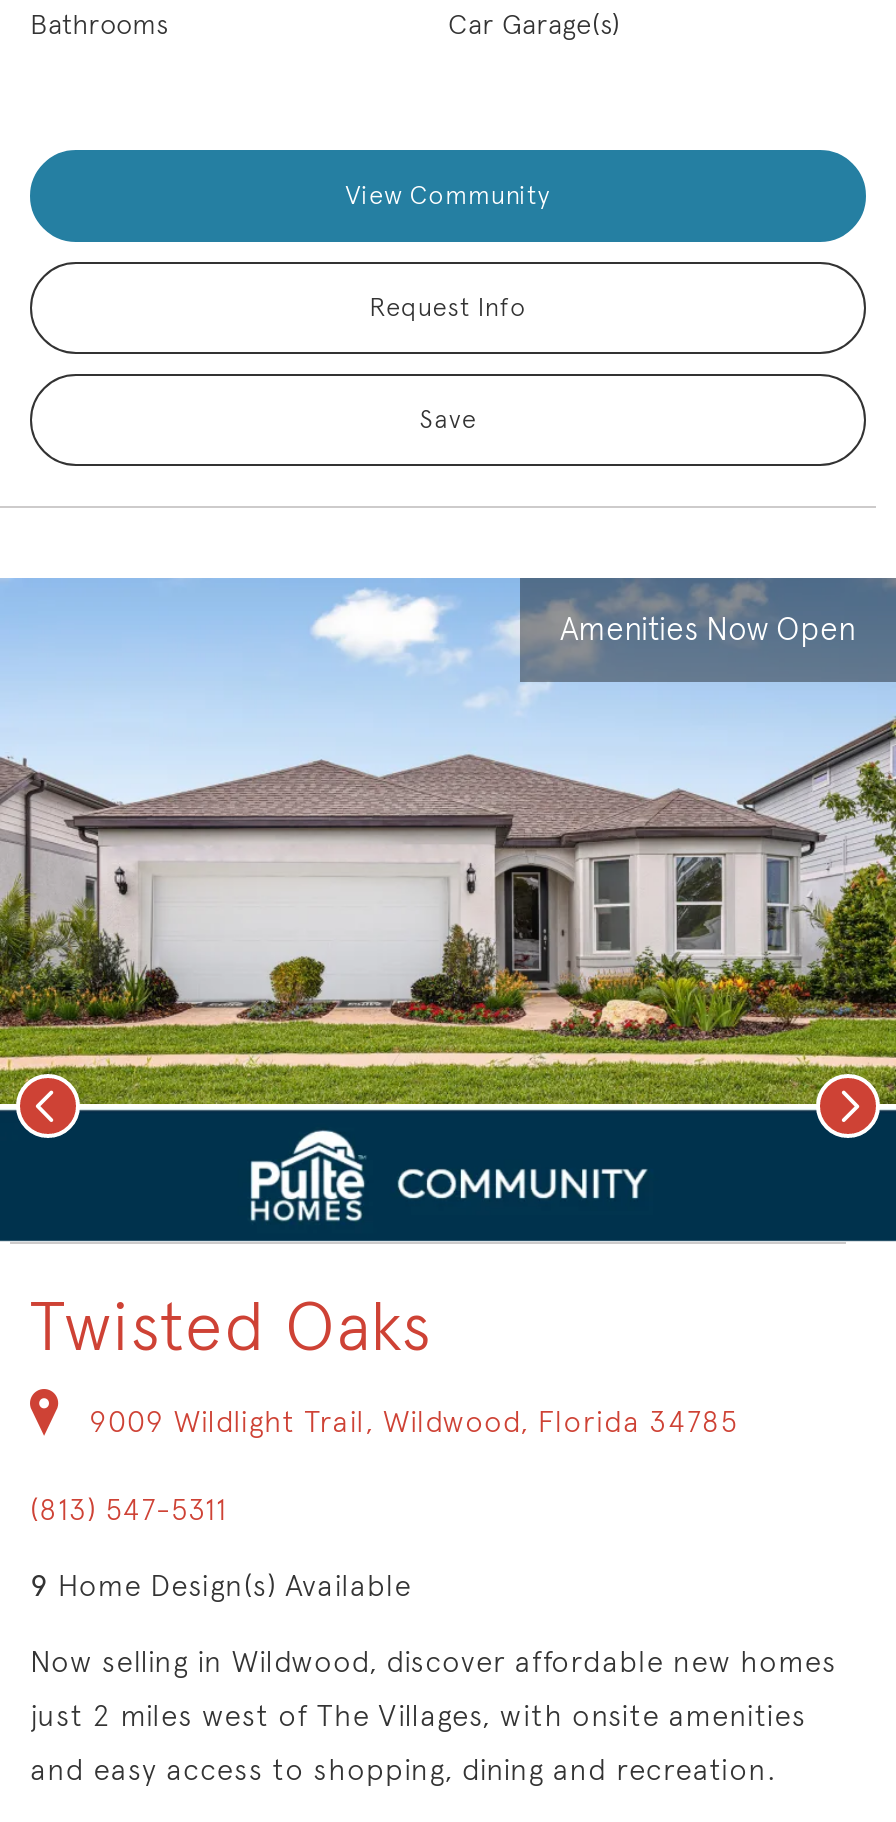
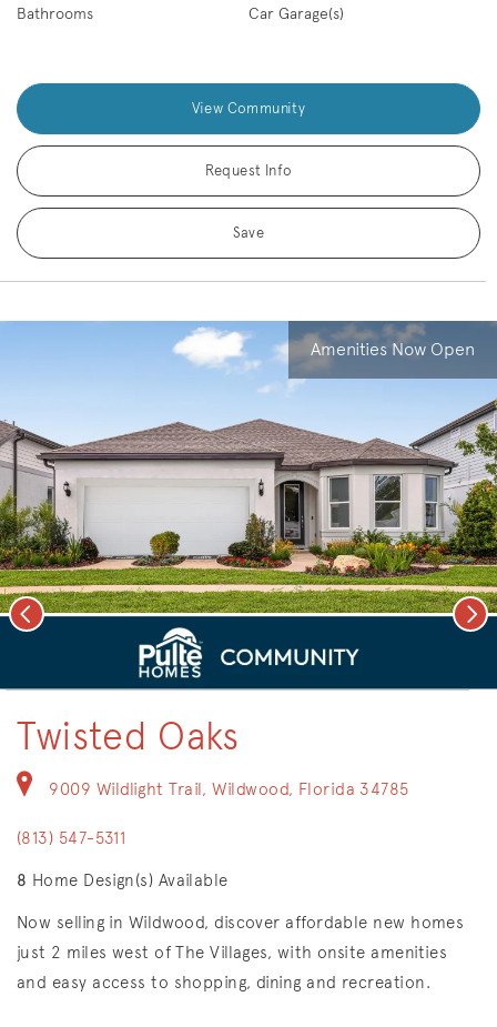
- 9 Home Design(s) Available
+ 8 Home Design(s) Available
